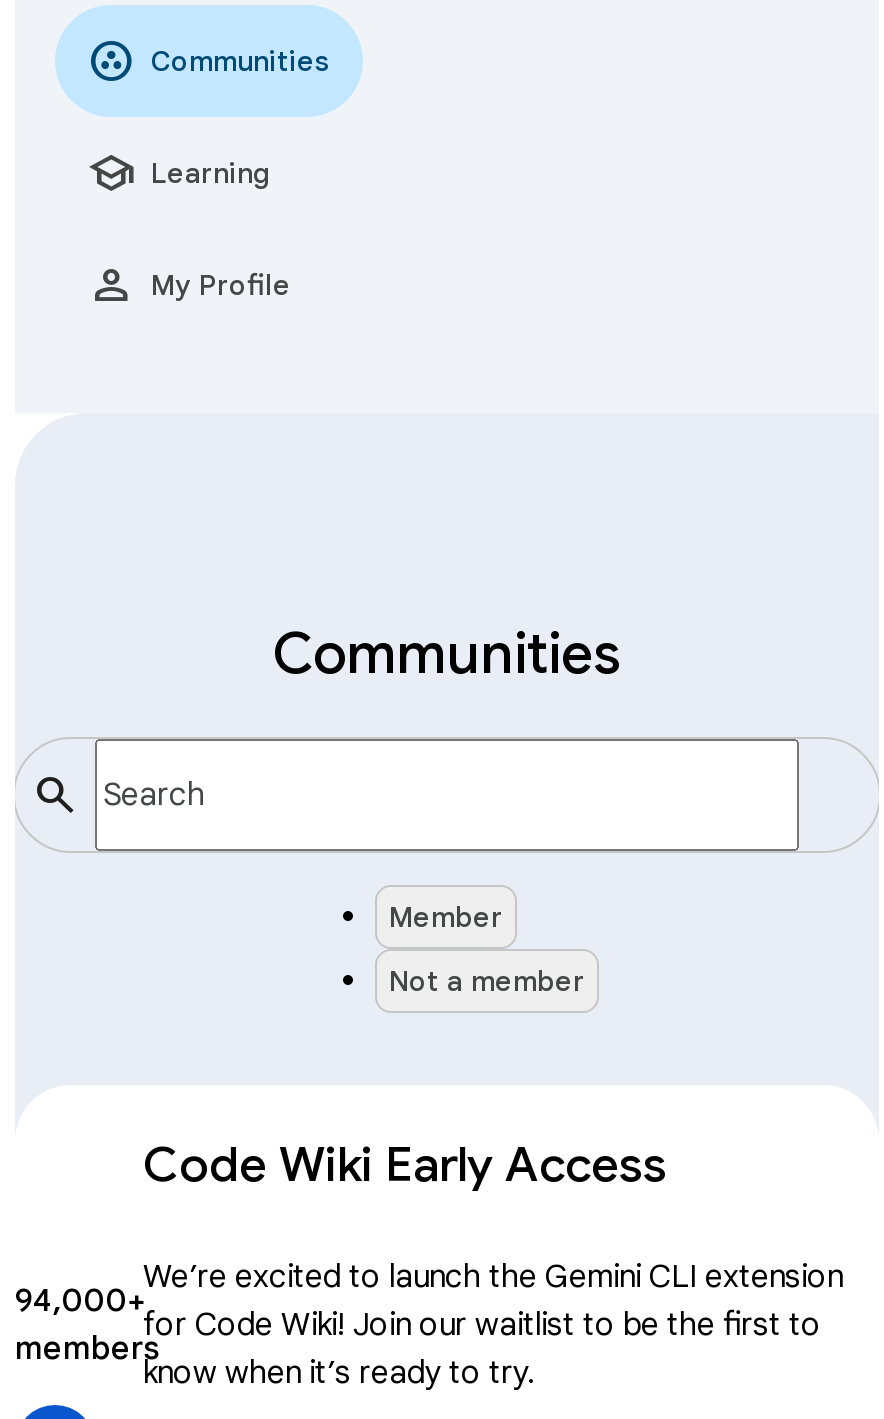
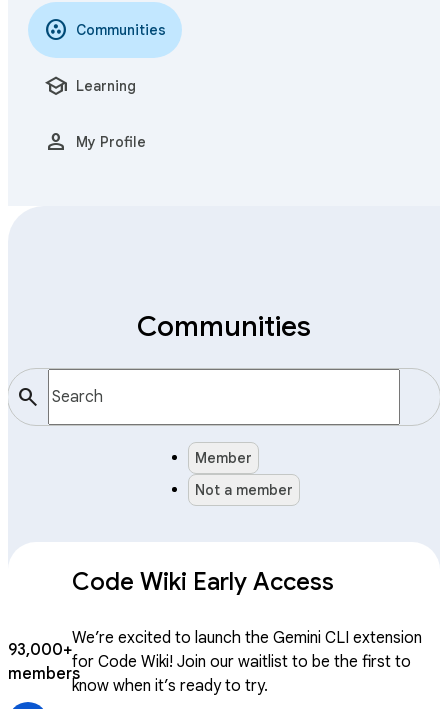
- 94,000+
+ 93,000+
